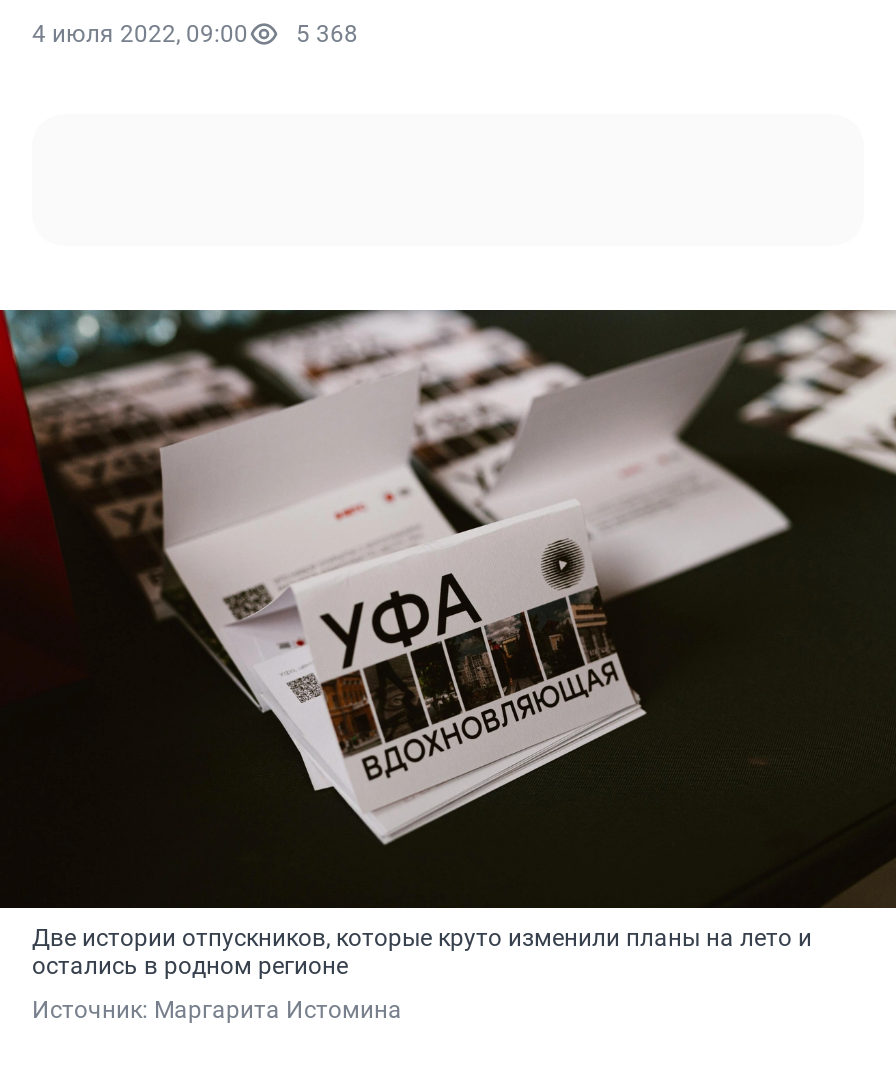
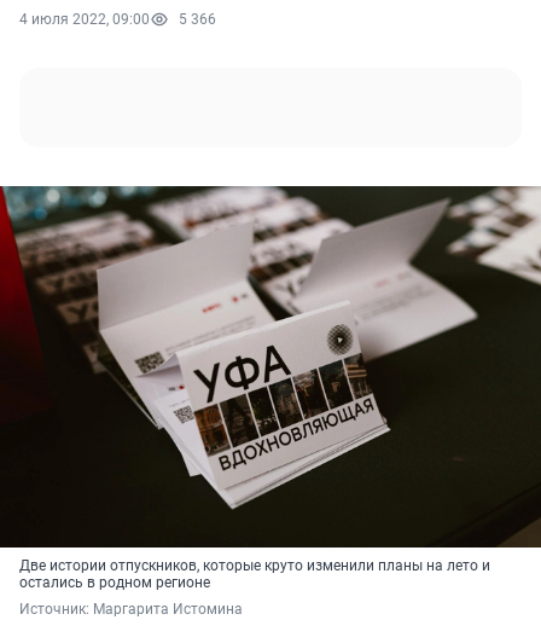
- 4 июля 2022, 09:00 5 368
+ 4 июля 2022, 09:00 5 366
